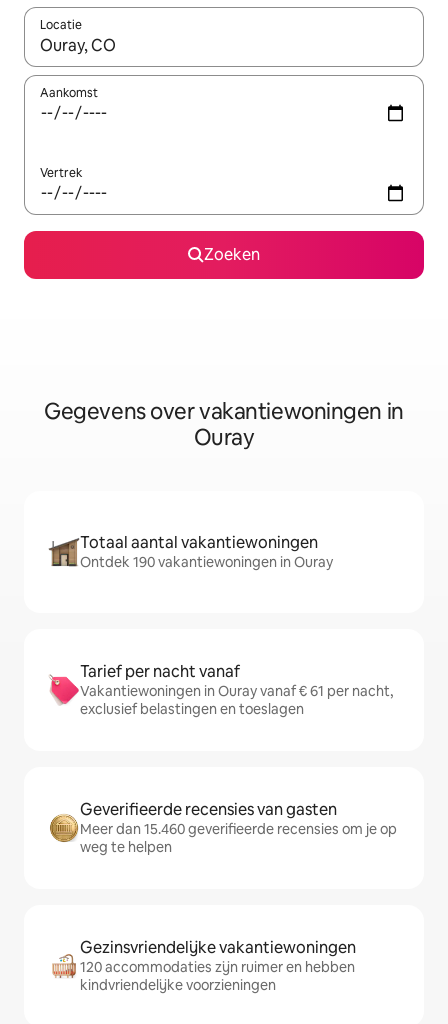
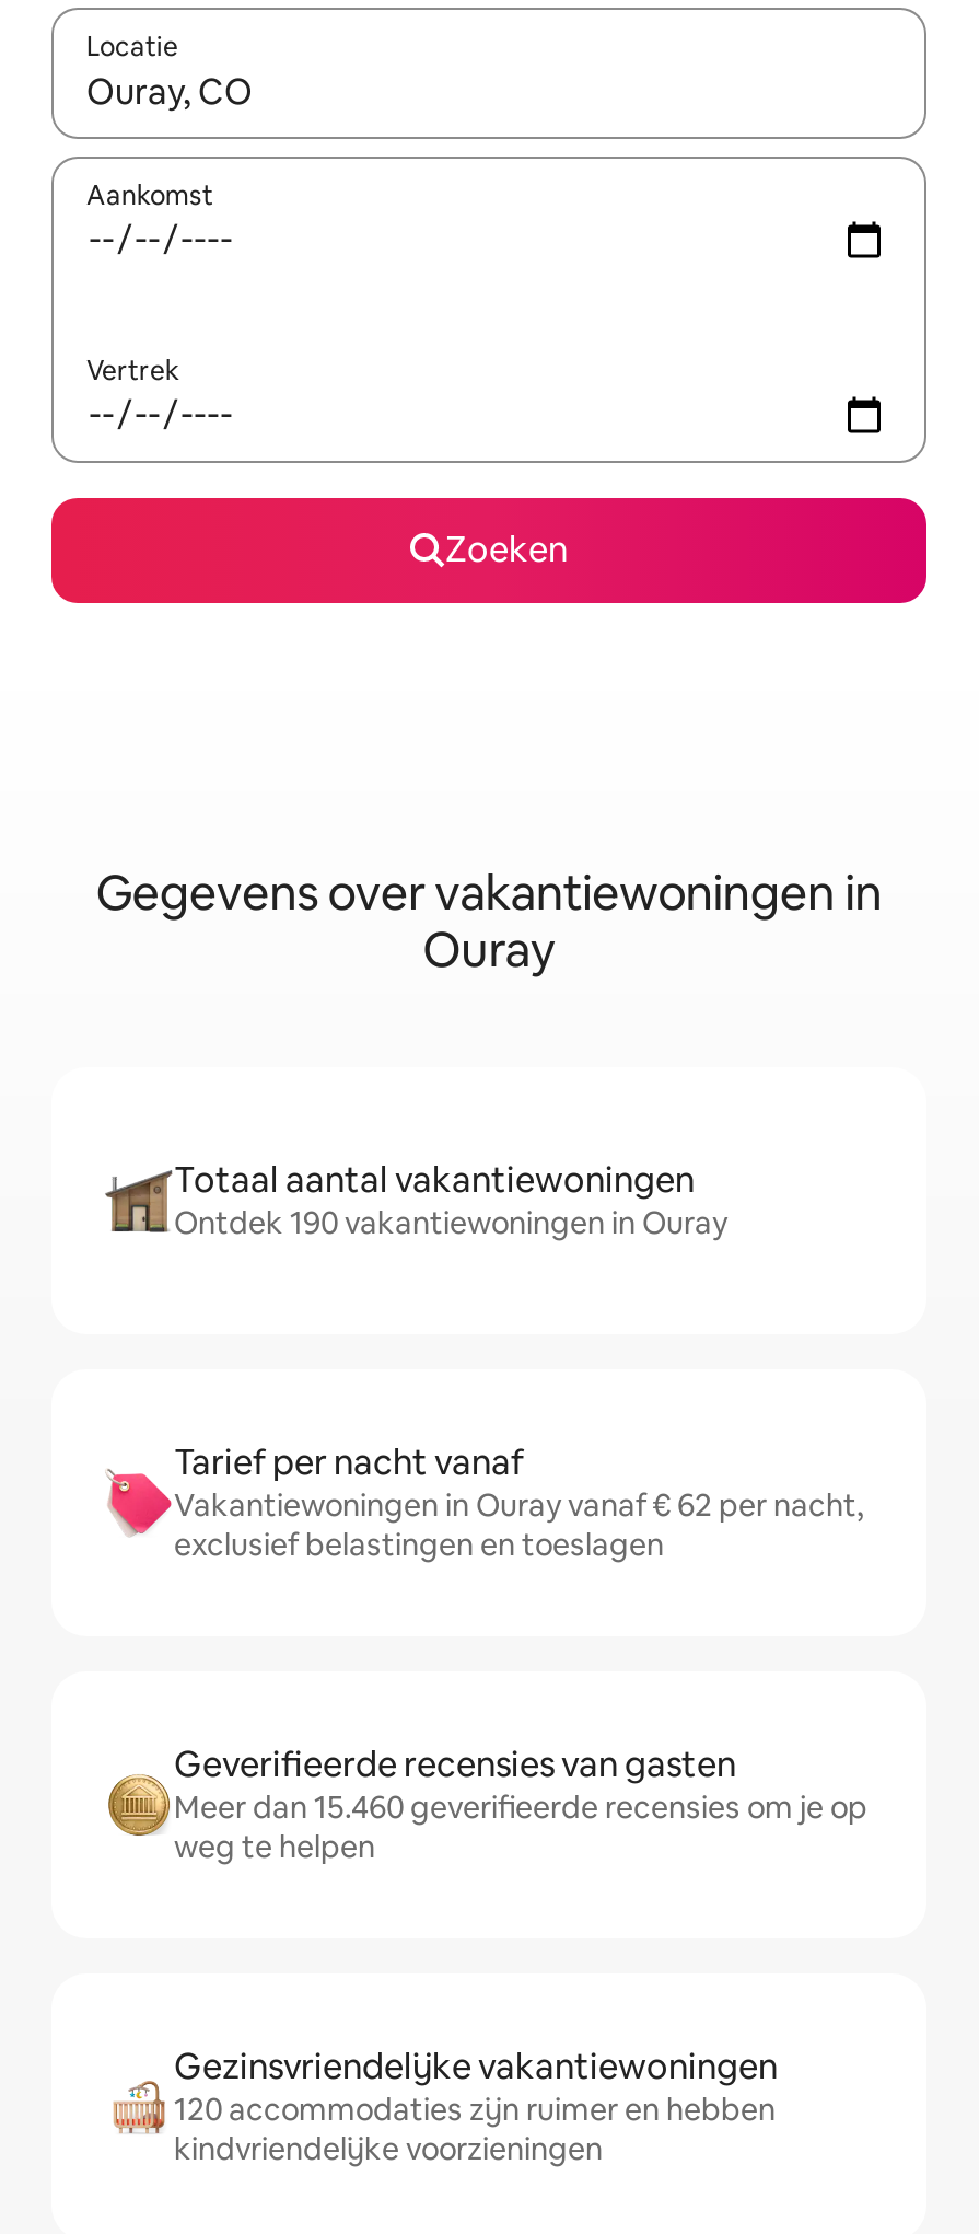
- Vakantiewoningen in Ouray vanaf € 61 per nacht,
+ Vakantiewoningen in Ouray vanaf € 62 per nacht,
